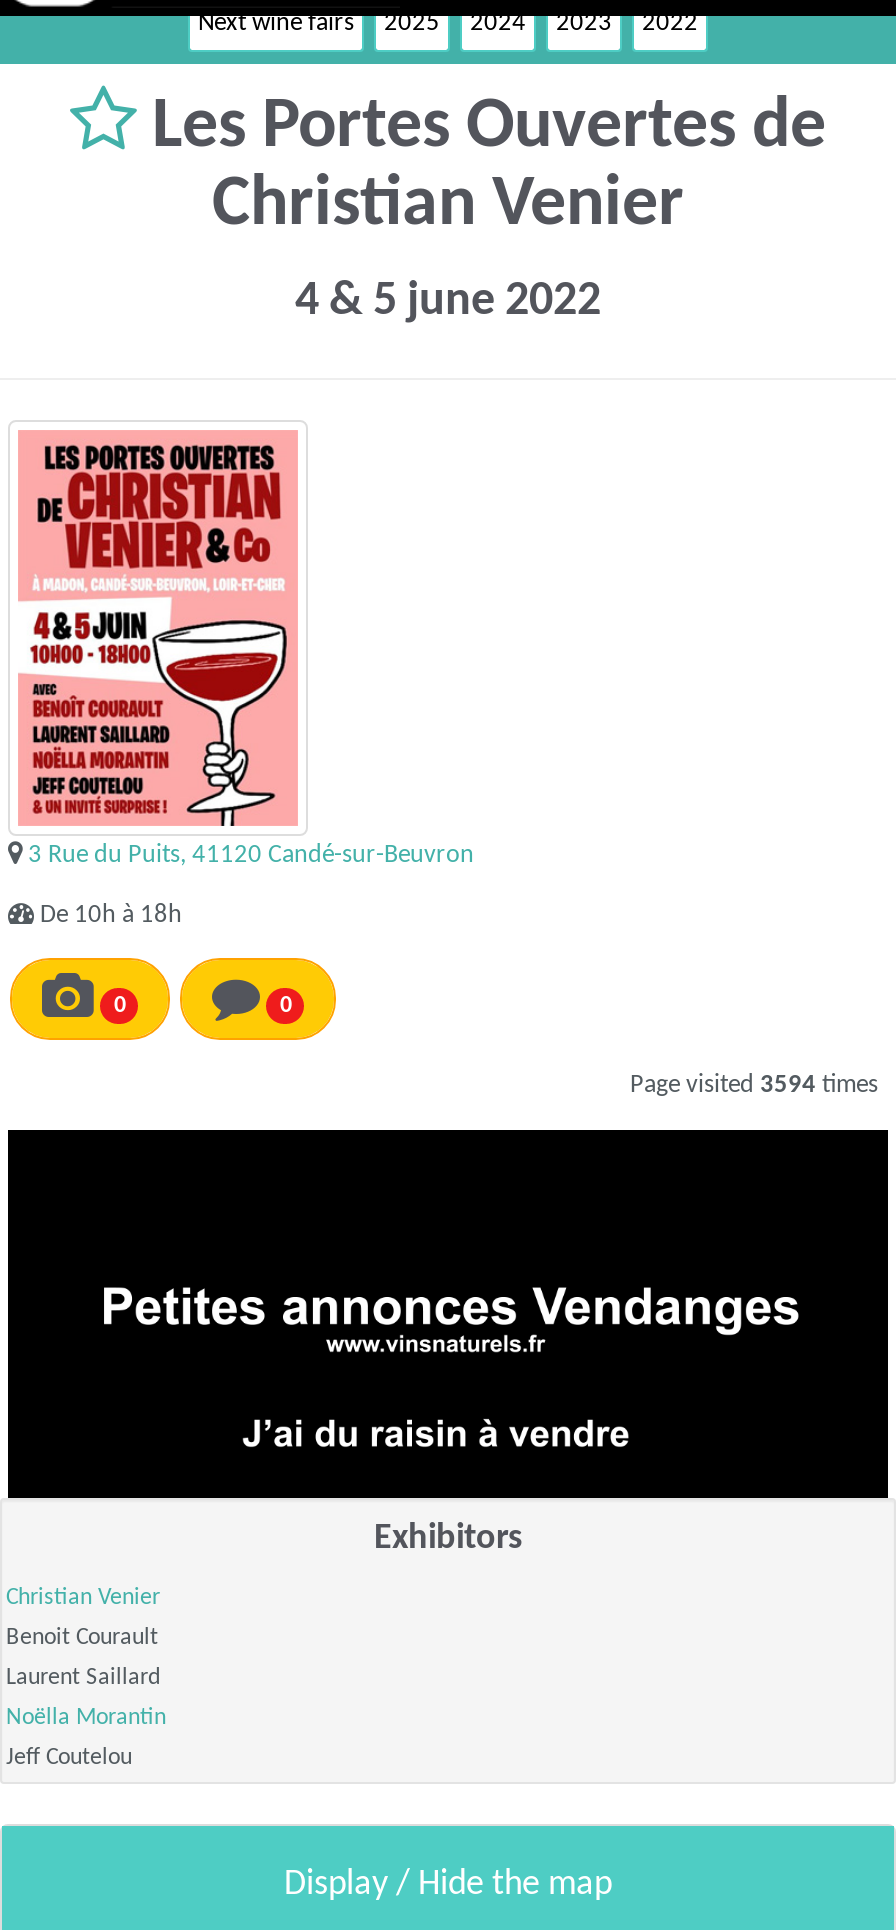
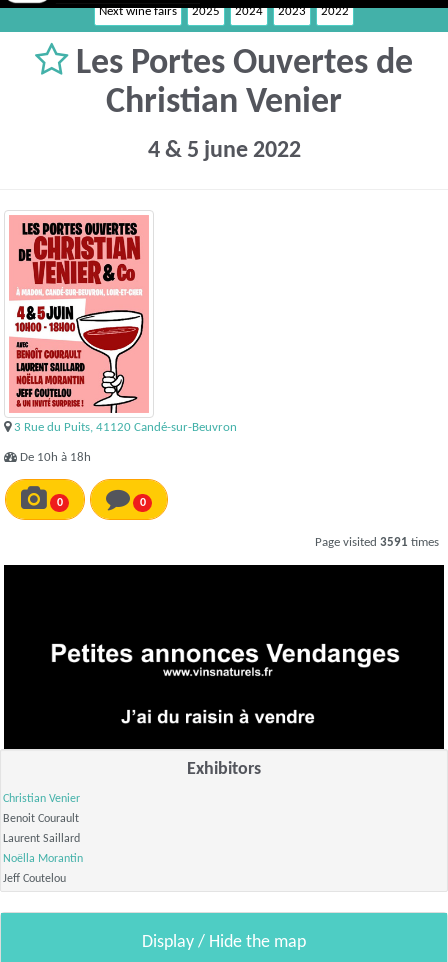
- Page visited 3594 times
+ Page visited 3591 times
